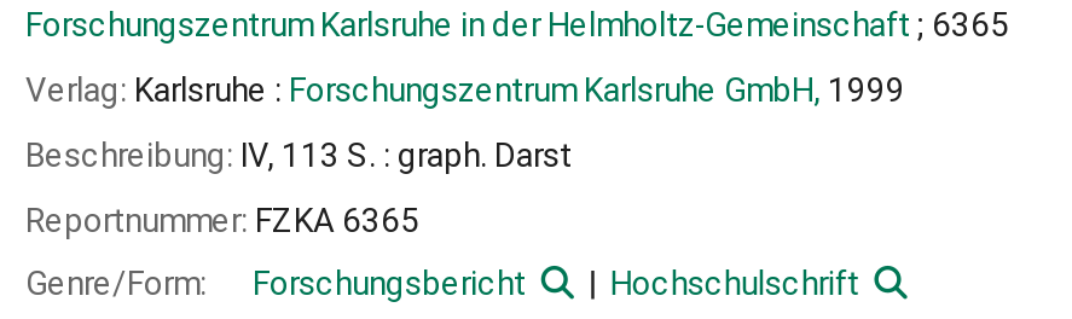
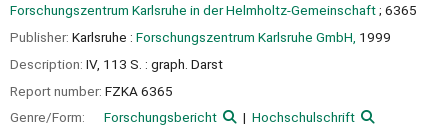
- Verlag: Karlsruhe : Forschungszentrum Karlsruhe GmbH, 1999
+ Publisher: Karlsruhe : Forschungszentrum Karlsruhe GmbH, 1999

- Beschreibung: IV, 113 S. : graph. Darst
+ Description: IV, 113 S. : graph. Darst

- Reportnummer: FZKA 6365
+ Report number: FZKA 6365
